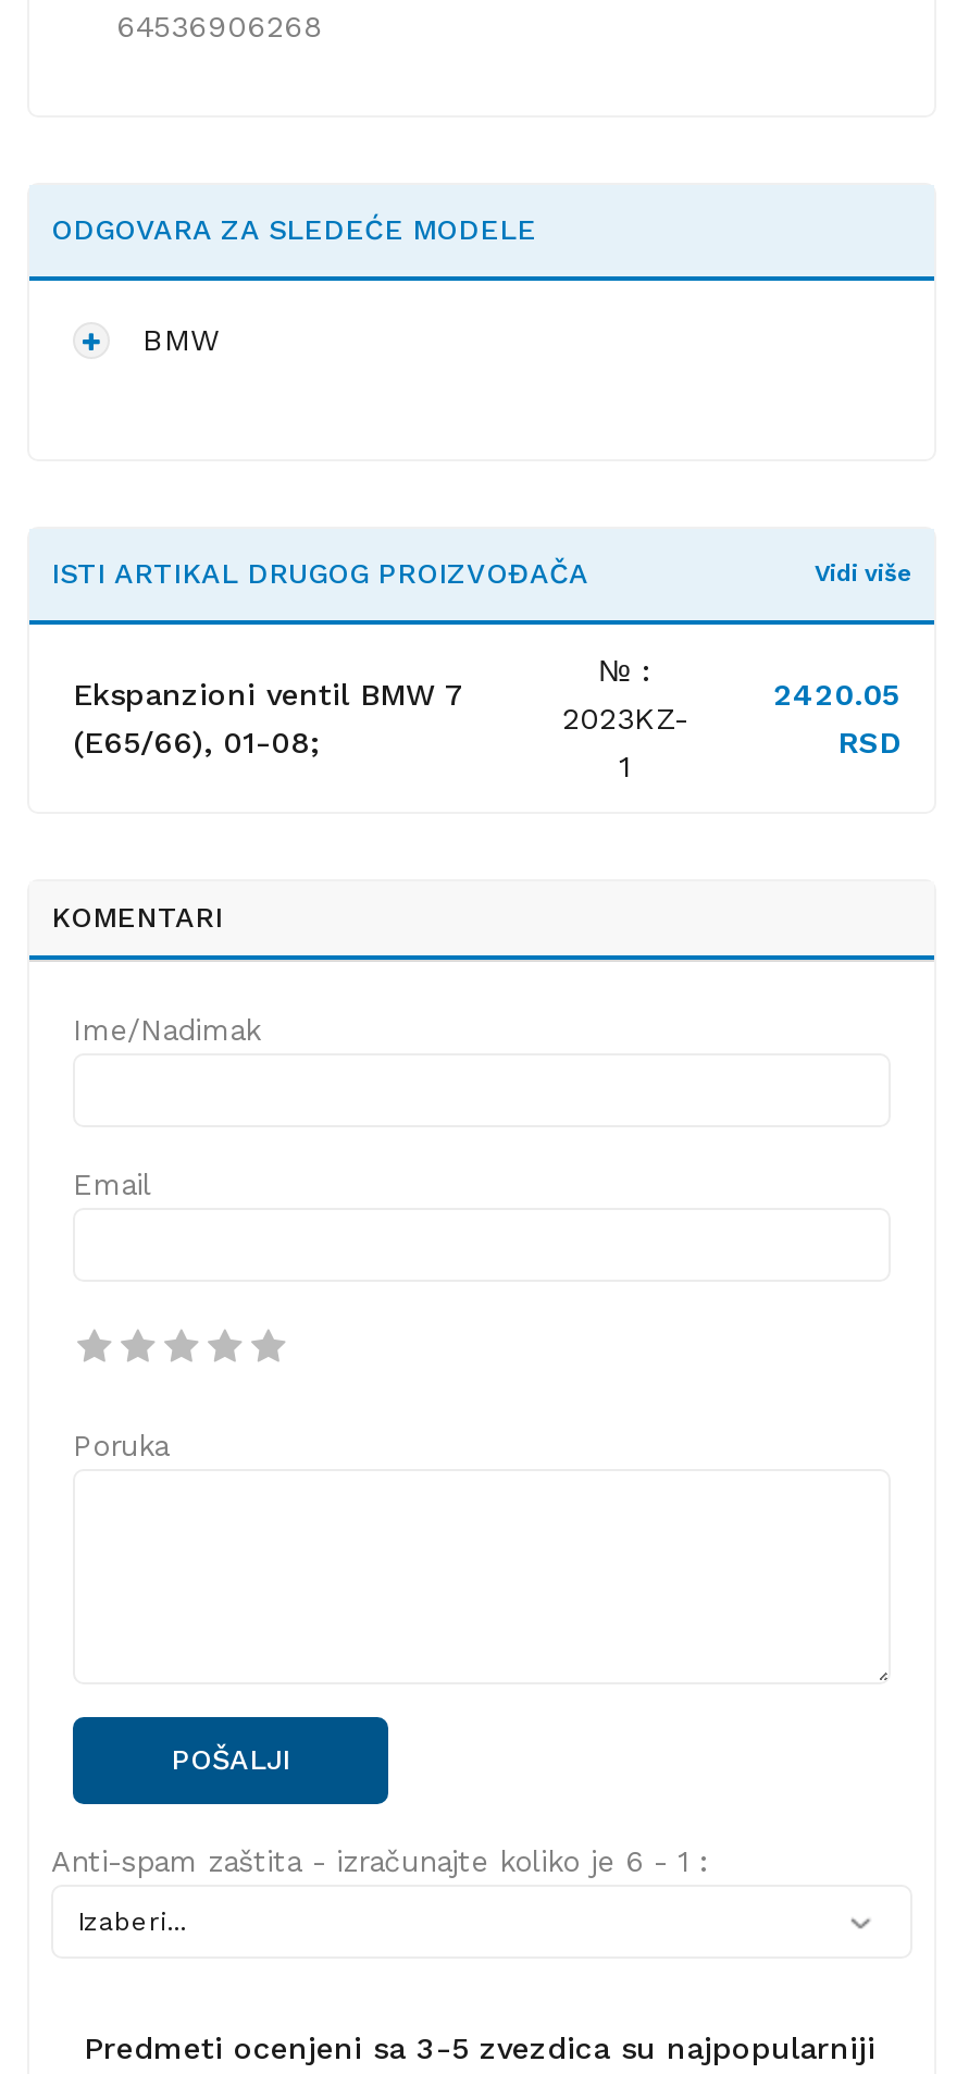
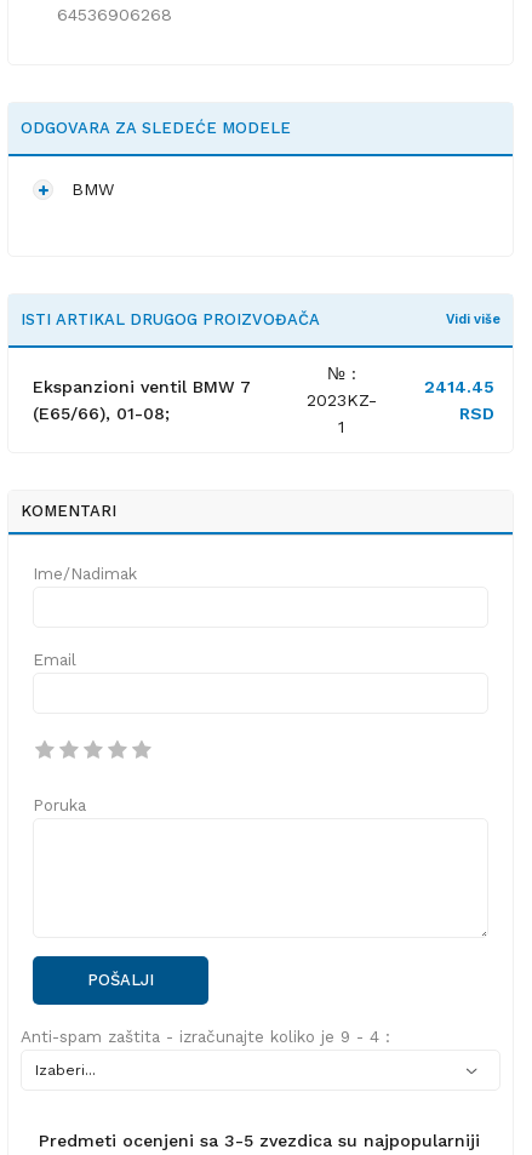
- 2420.05
+ 2414.45

- Anti-spam zaštita - izračunajte koliko je 6 - 1 :
+ Anti-spam zaštita - izračunajte koliko je 9 - 4 :
